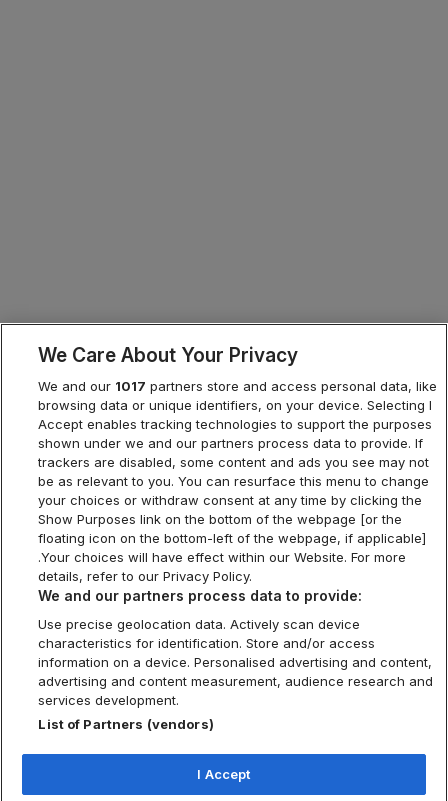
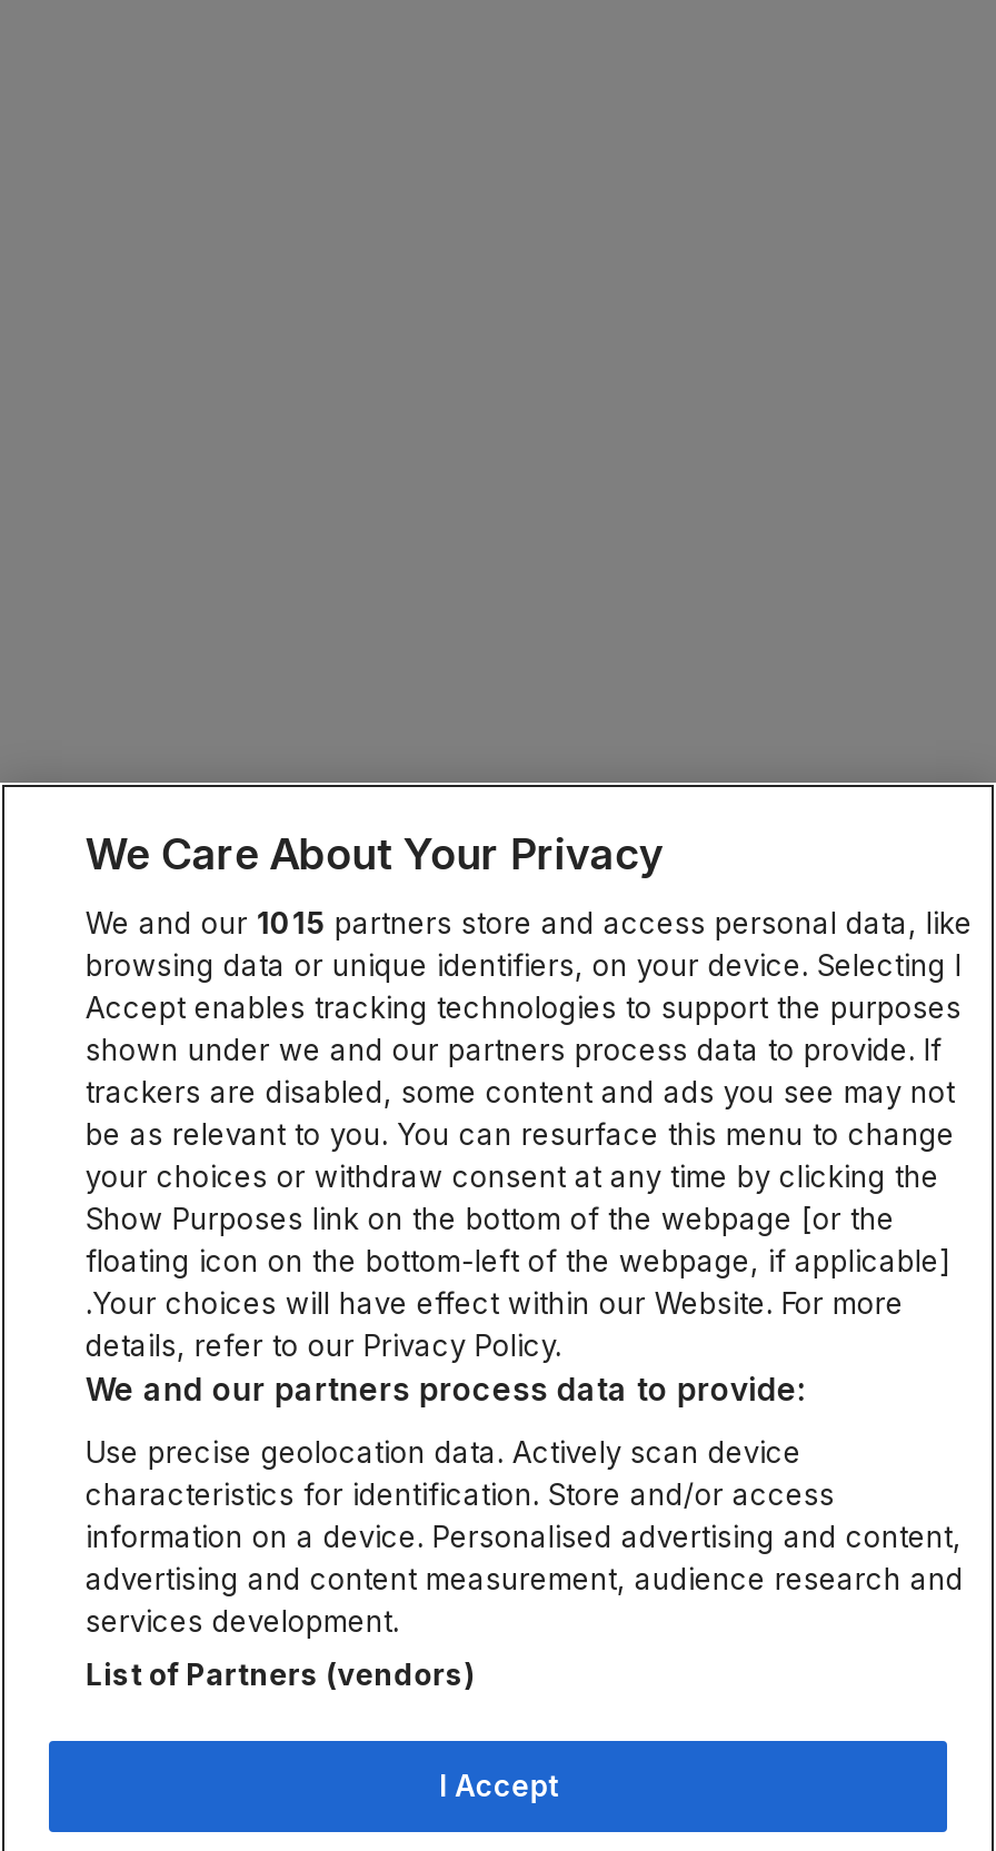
- We and our 1017 partners store and access personal data, like
+ We and our 1015 partners store and access personal data, like
